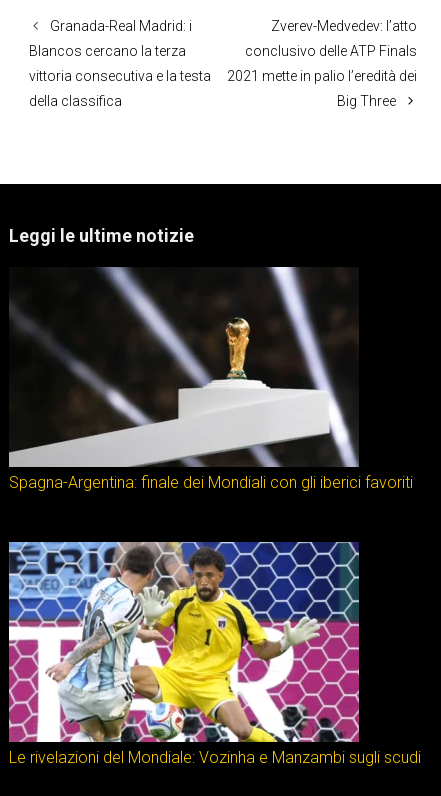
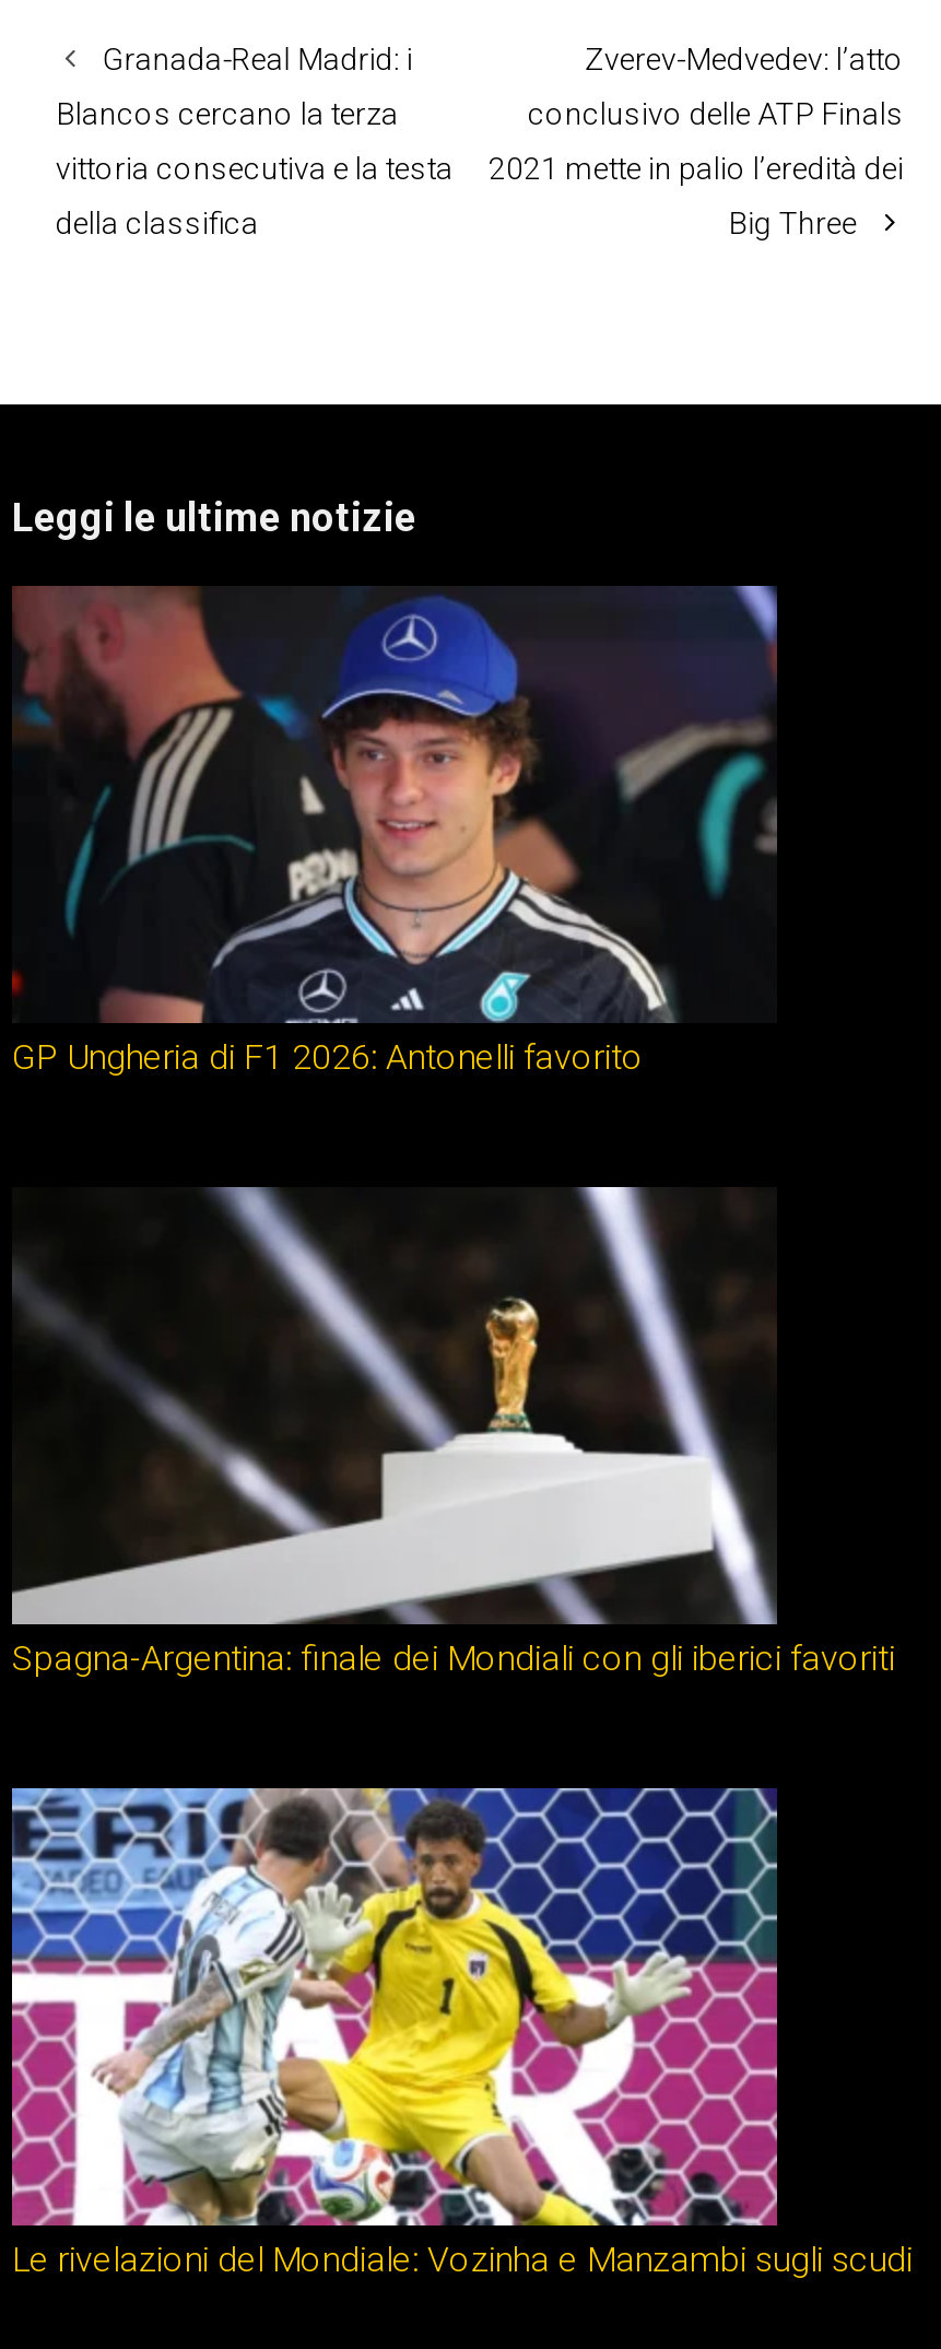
+ [image]
+ GP Ungheria di F1 2026: Antonelli favorito
